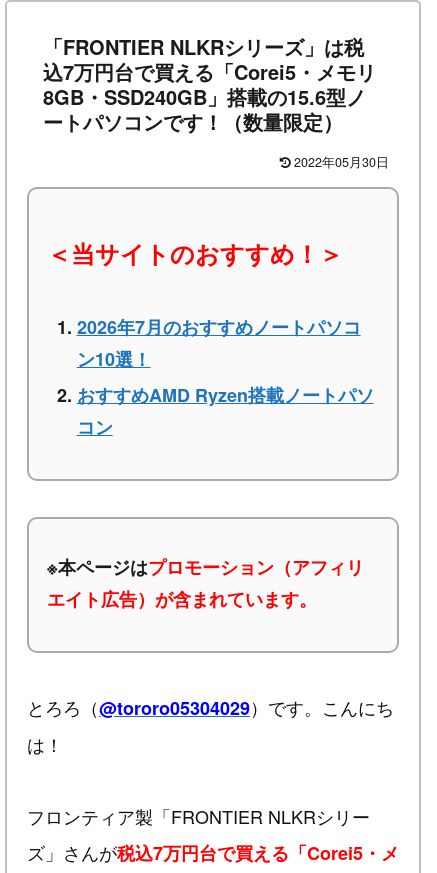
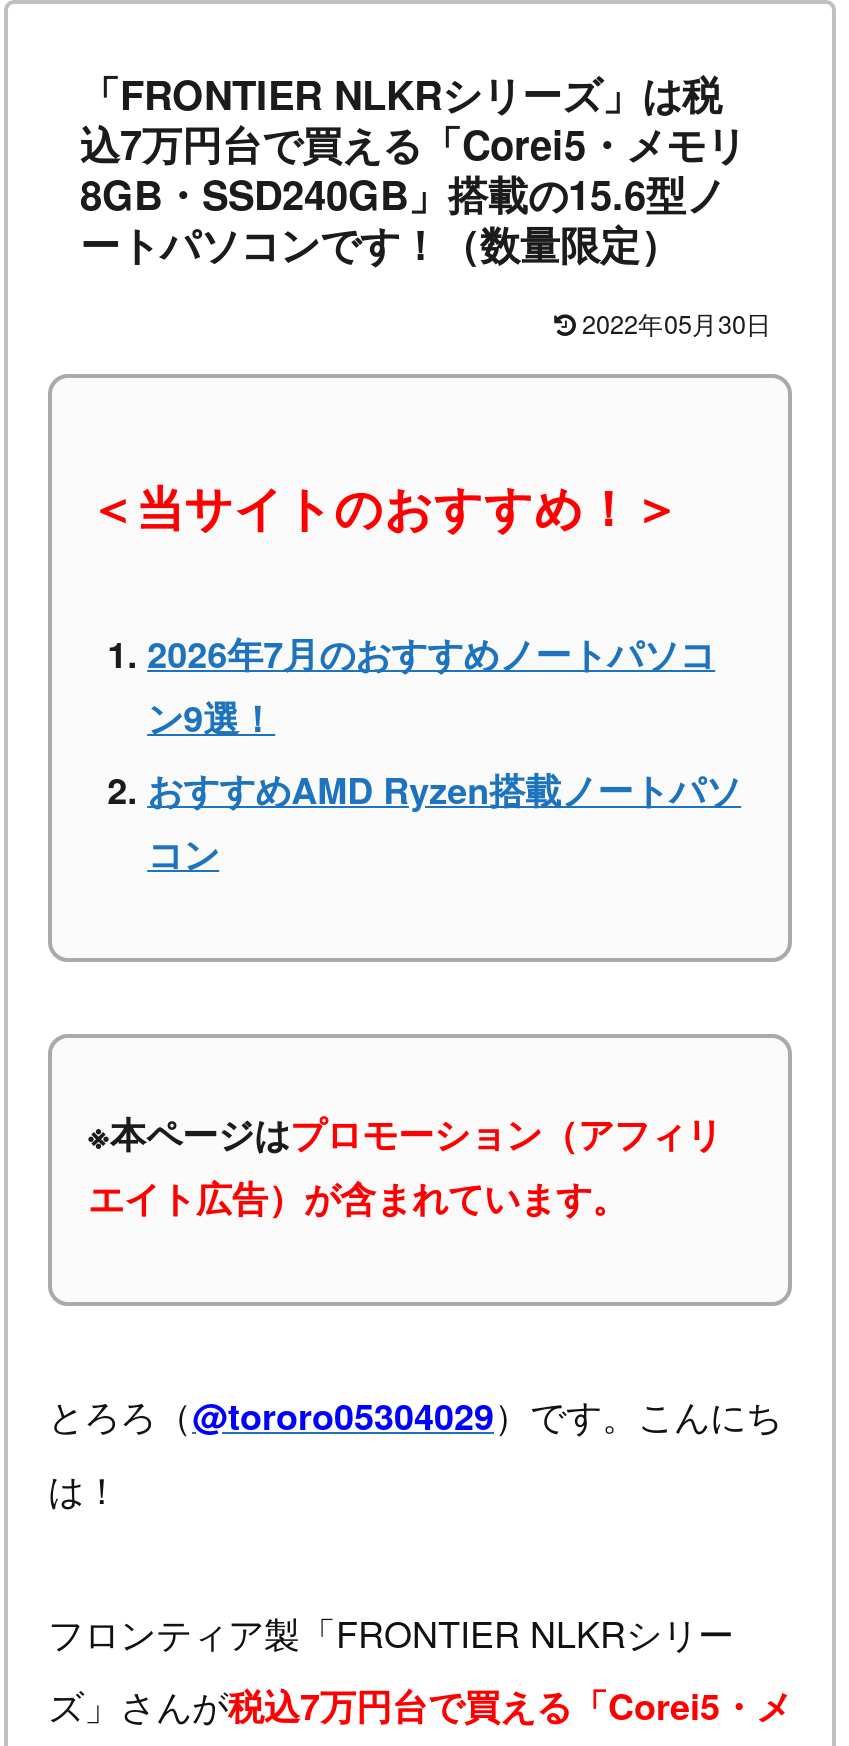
- ン10選！
+ ン9選！
